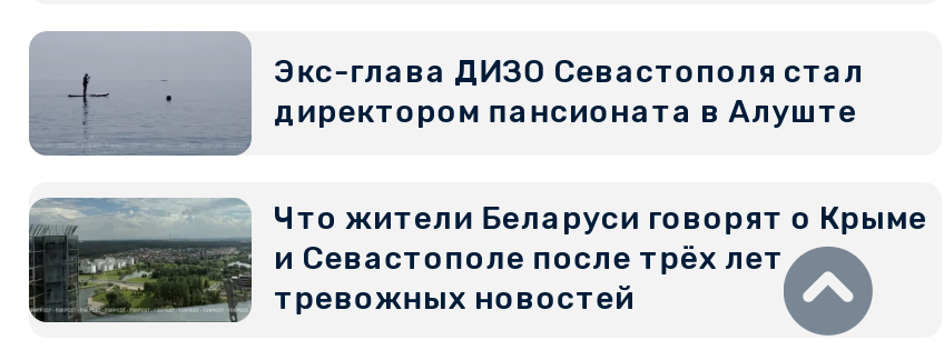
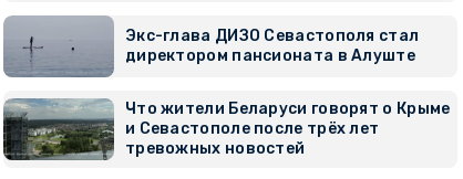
- [image]
